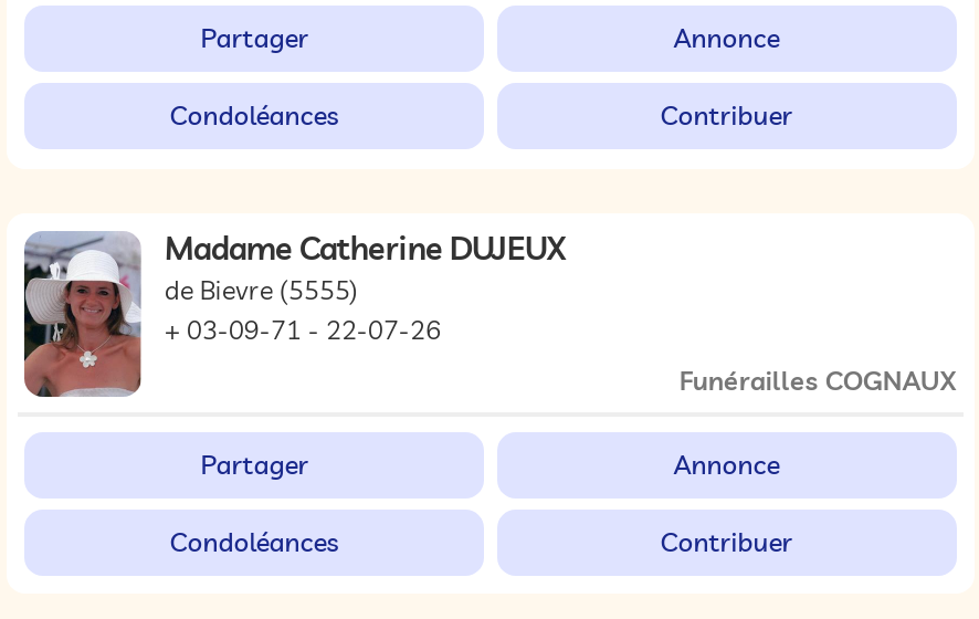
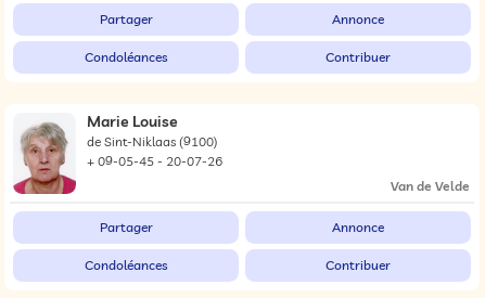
- [image]
- Madame Catherine DUJEUX
- de Bievre (5555)
- + 03-09-71 - 22-07-26
+ [image]
+ Marie Louise
+ de Sint-Niklaas (9100)
+ + 09-05-45 - 20-07-26

- Funérailles COGNAUX
+ Van de Velde
